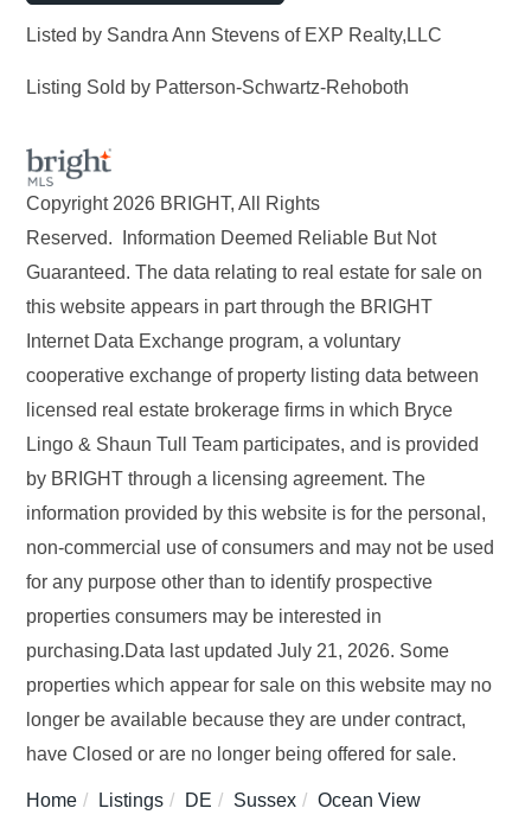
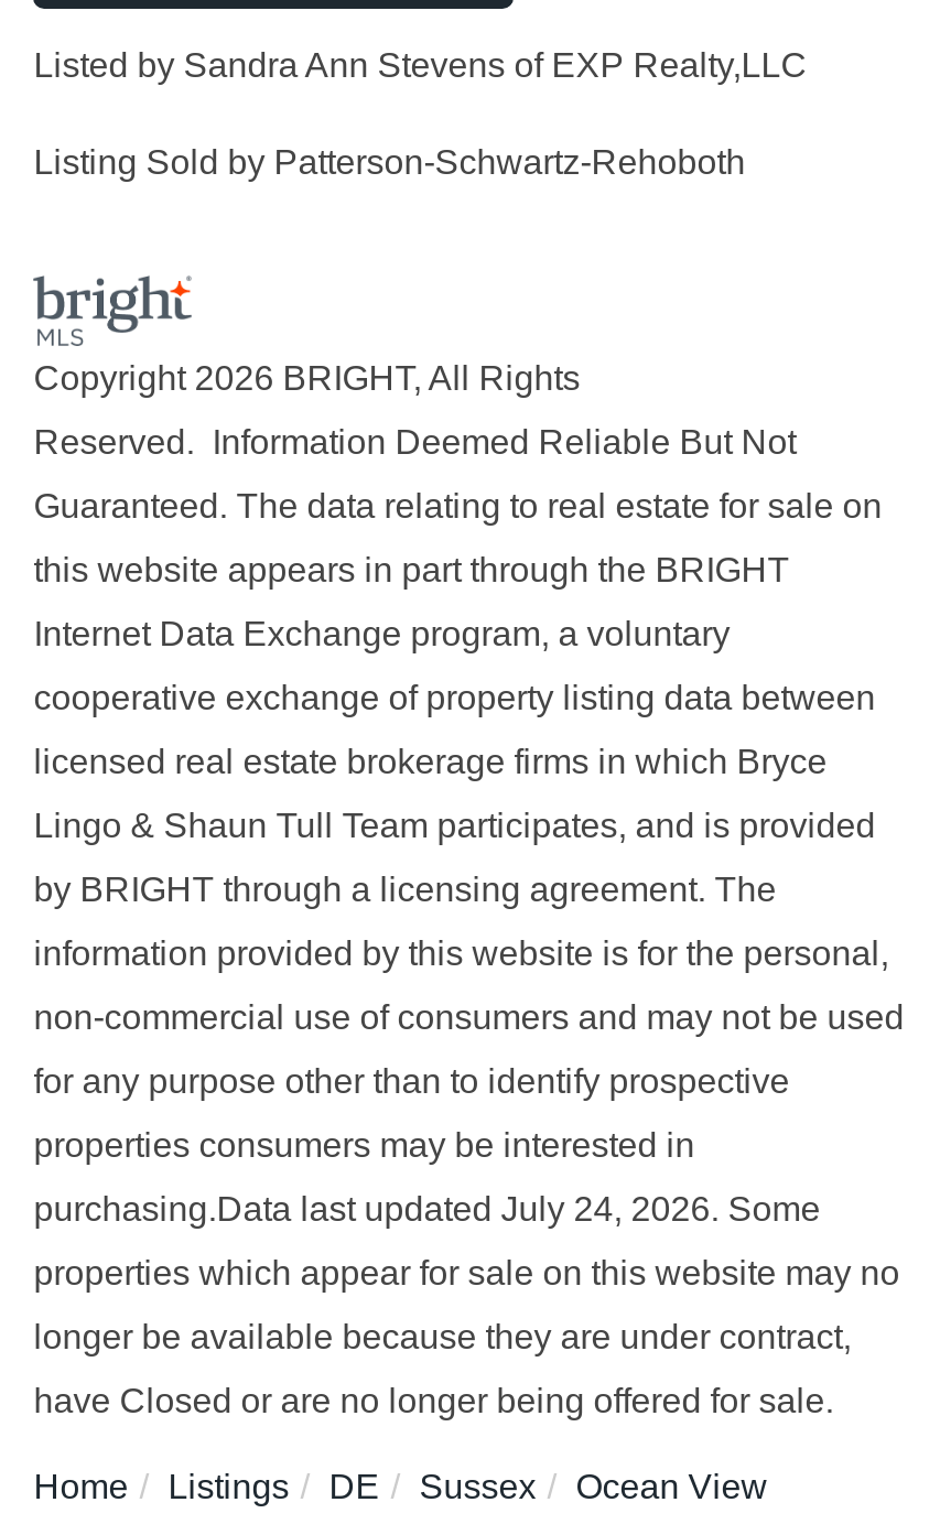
- purchasing.Data last updated July 21, 2026. Some
+ purchasing.Data last updated July 24, 2026. Some
